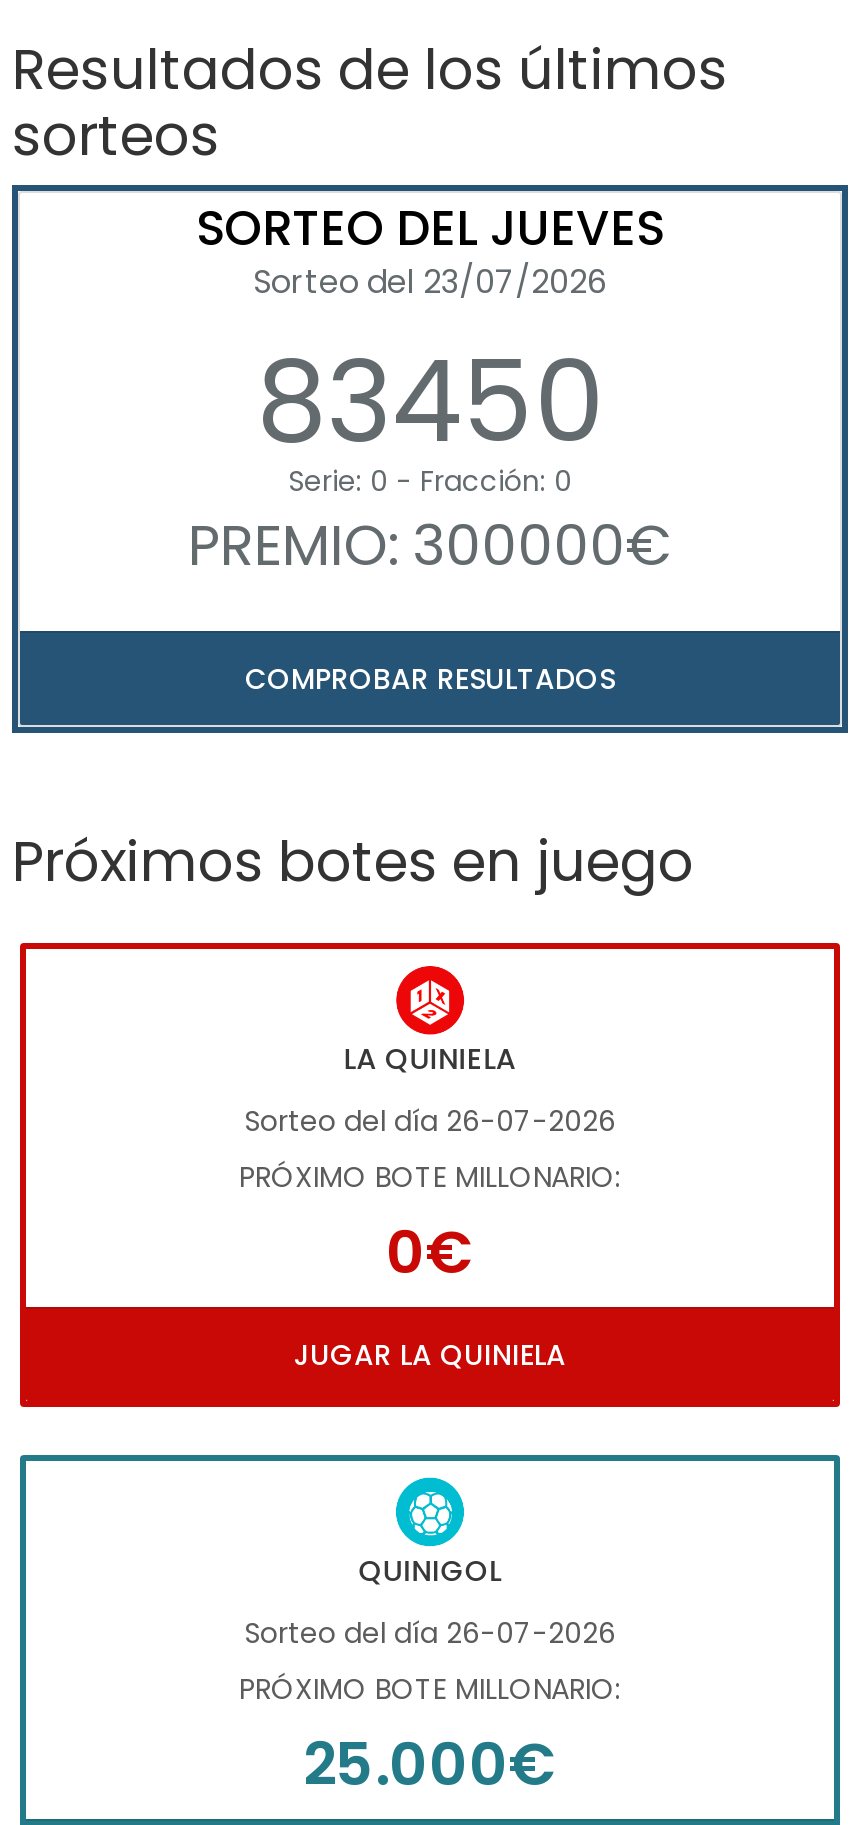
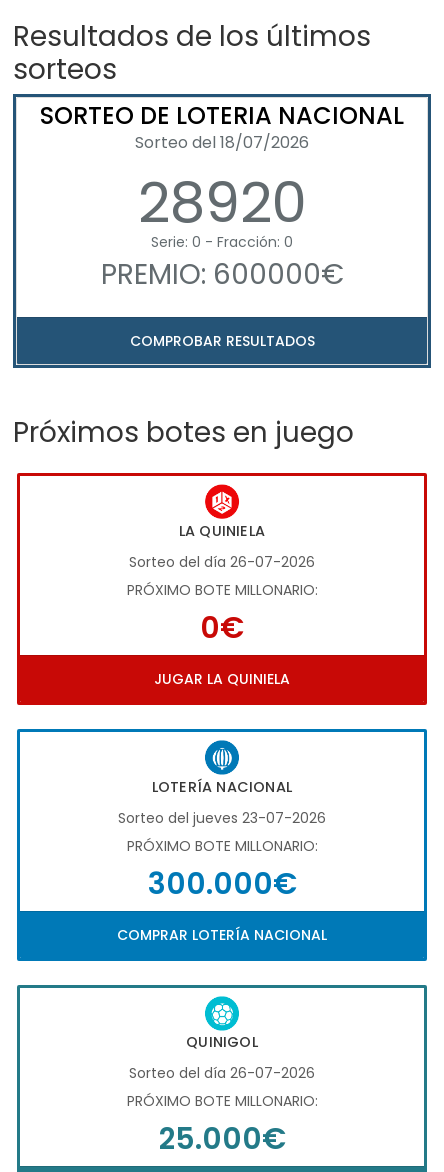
- SORTEO DEL JUEVES
- Sorteo del 23/07/2026
- 83450
+ SORTEO DE LOTERIA NACIONAL
+ Sorteo del 18/07/2026
+ 28920

- PREMIO: 300000€
+ PREMIO: 600000€

+ [image]
+ LOTERÍA NACIONAL
+ Sorteo del jueves 23-07-2026
+ PRÓXIMO BOTE MILLONARIO:
+ 300.000€
+ COMPRAR LOTERÍA NACIONAL
